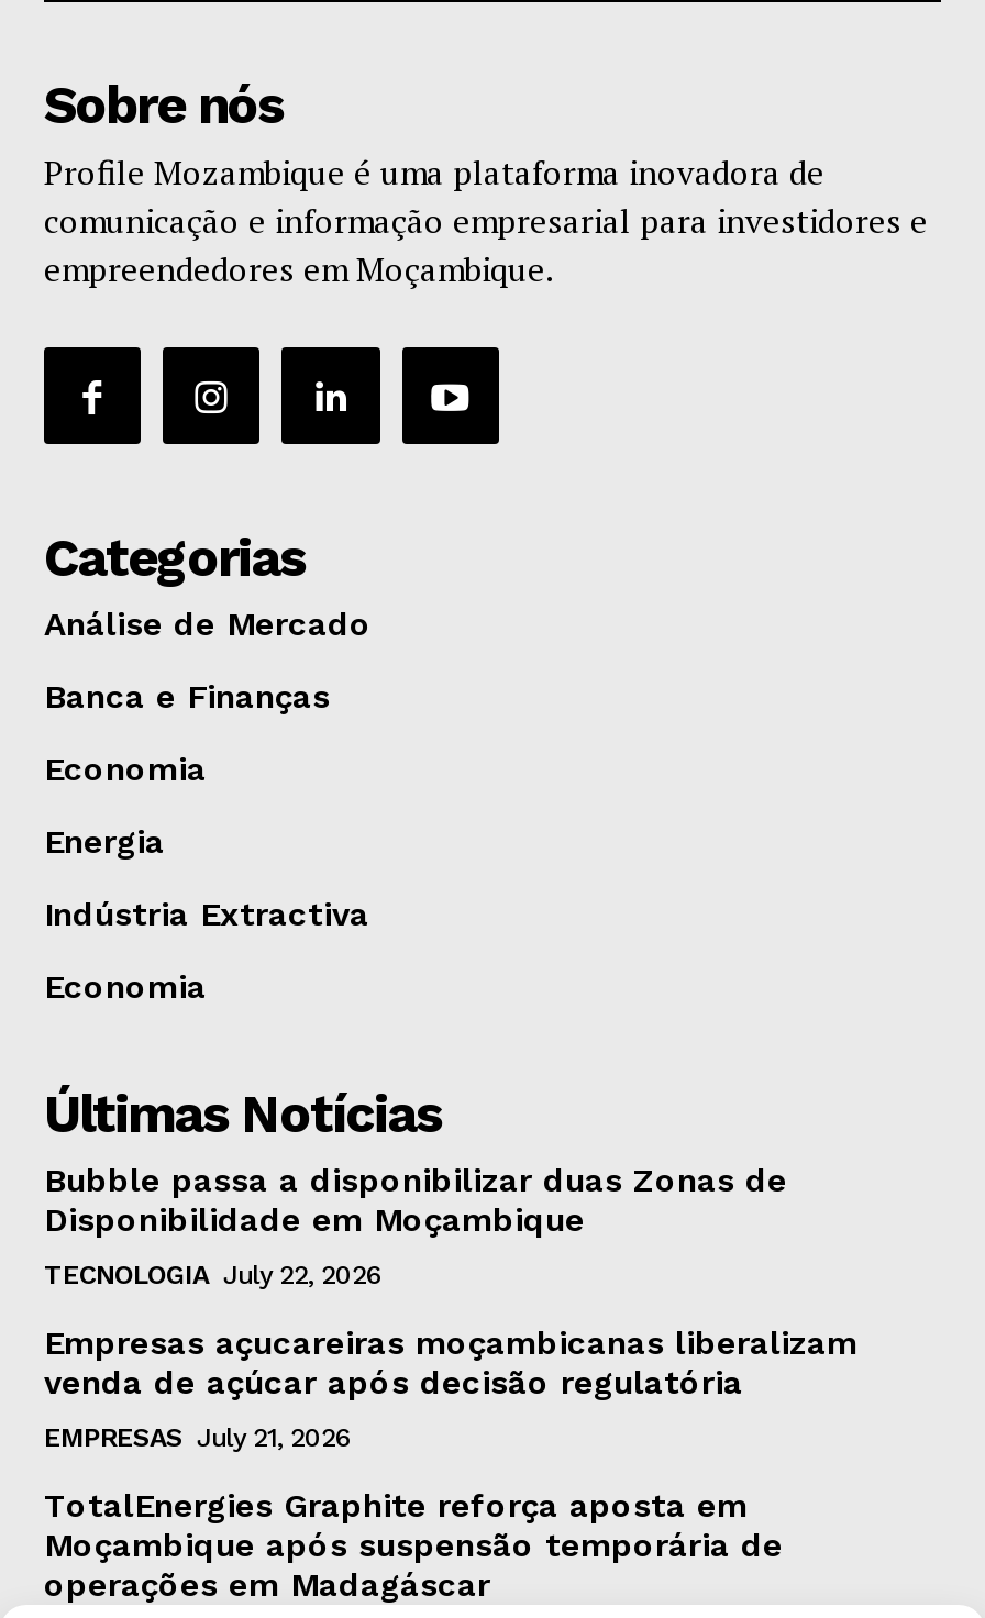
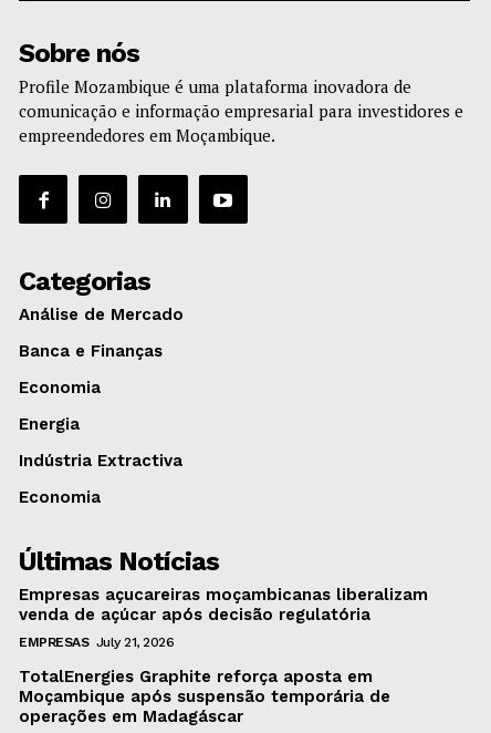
- Bubble passa a disponibilizar duas Zonas de
- Disponibilidade em Moçambique
- TECNOLOGIA July 22, 2026
